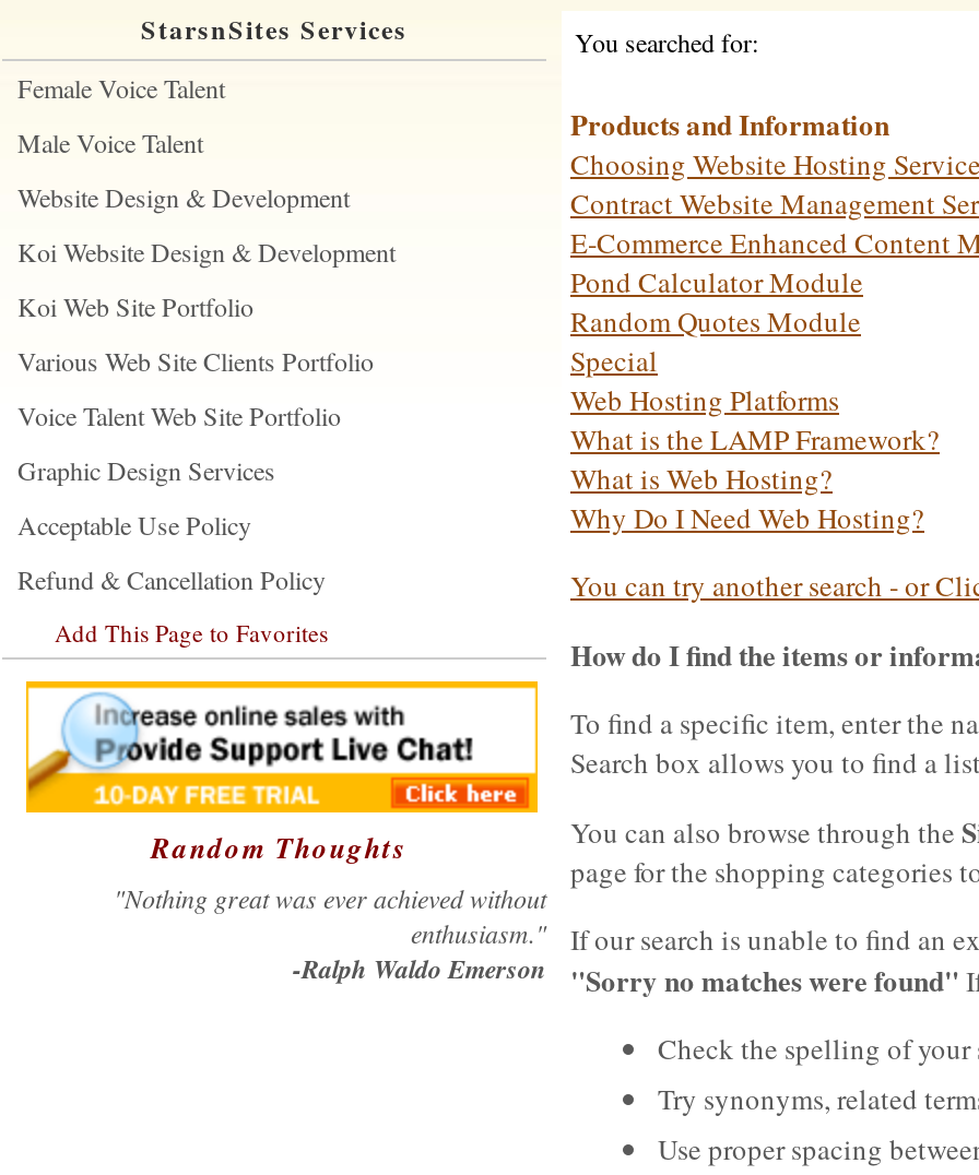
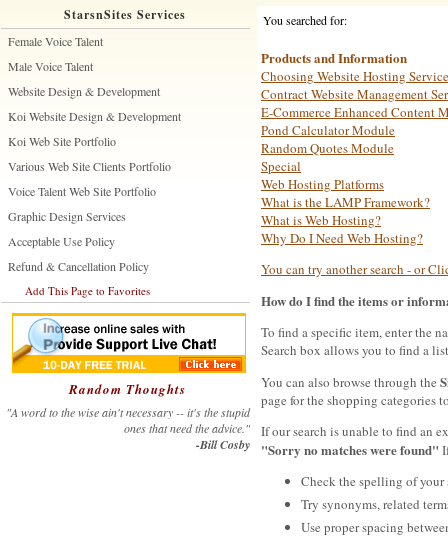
- "Nothing great was ever achieved without
- enthusiasm."
- -Ralph Waldo Emerson
+ "A word to the wise ain't necessary -- it's the stupid
+ ones that need the advice."
+ -Bill Cosby
